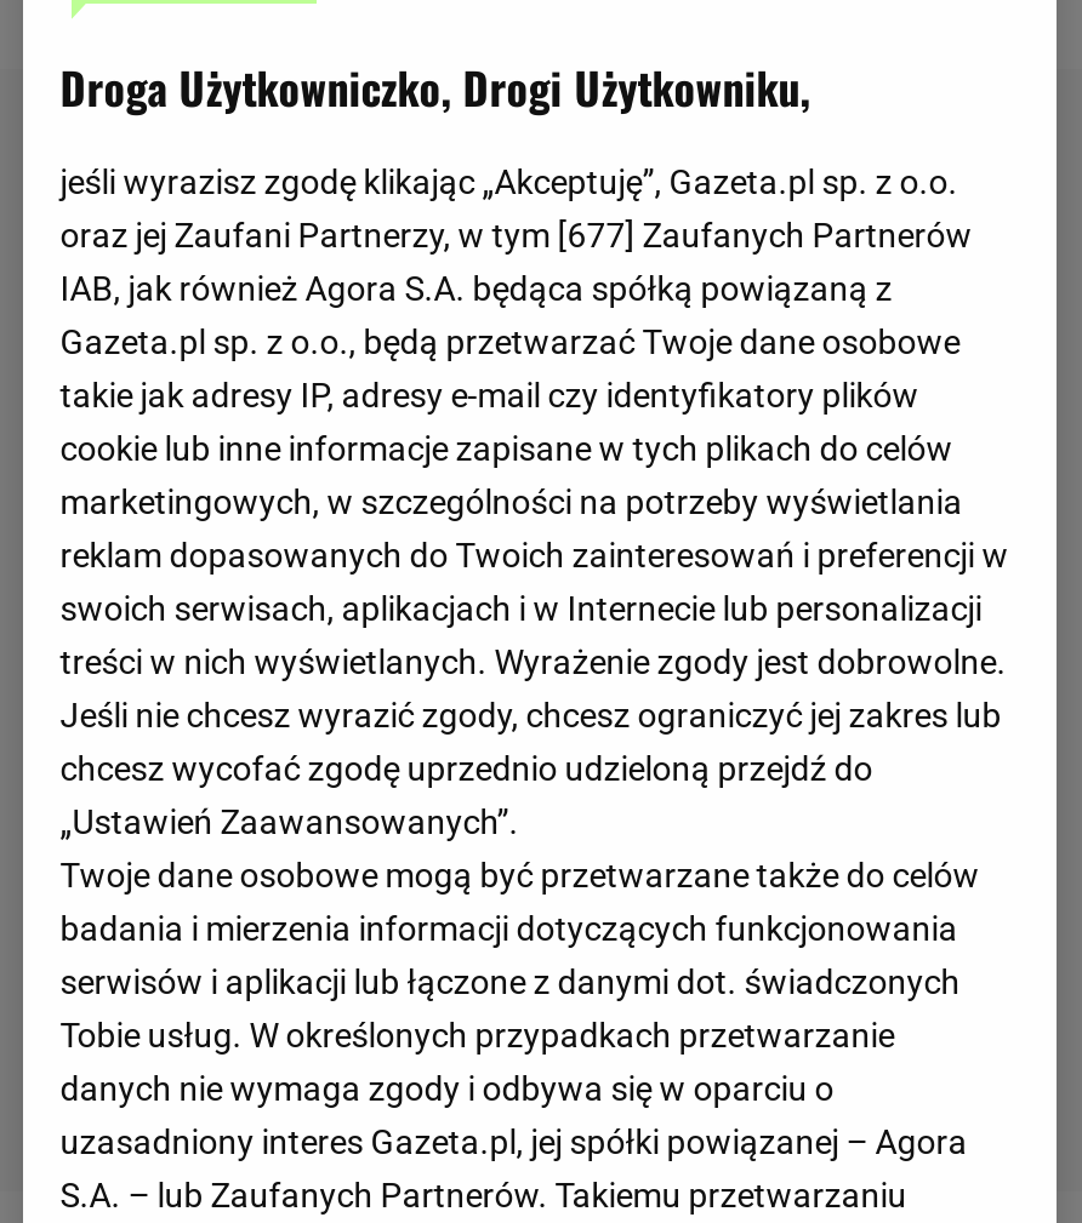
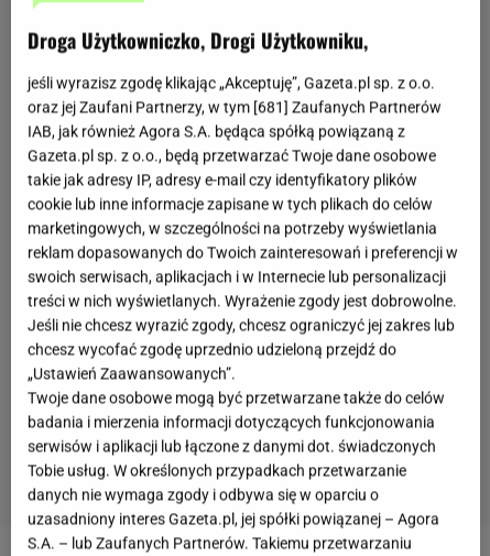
- oraz jej Zaufani Partnerzy, w tym [677] Zaufanych Partnerów
+ oraz jej Zaufani Partnerzy, w tym [681] Zaufanych Partnerów
